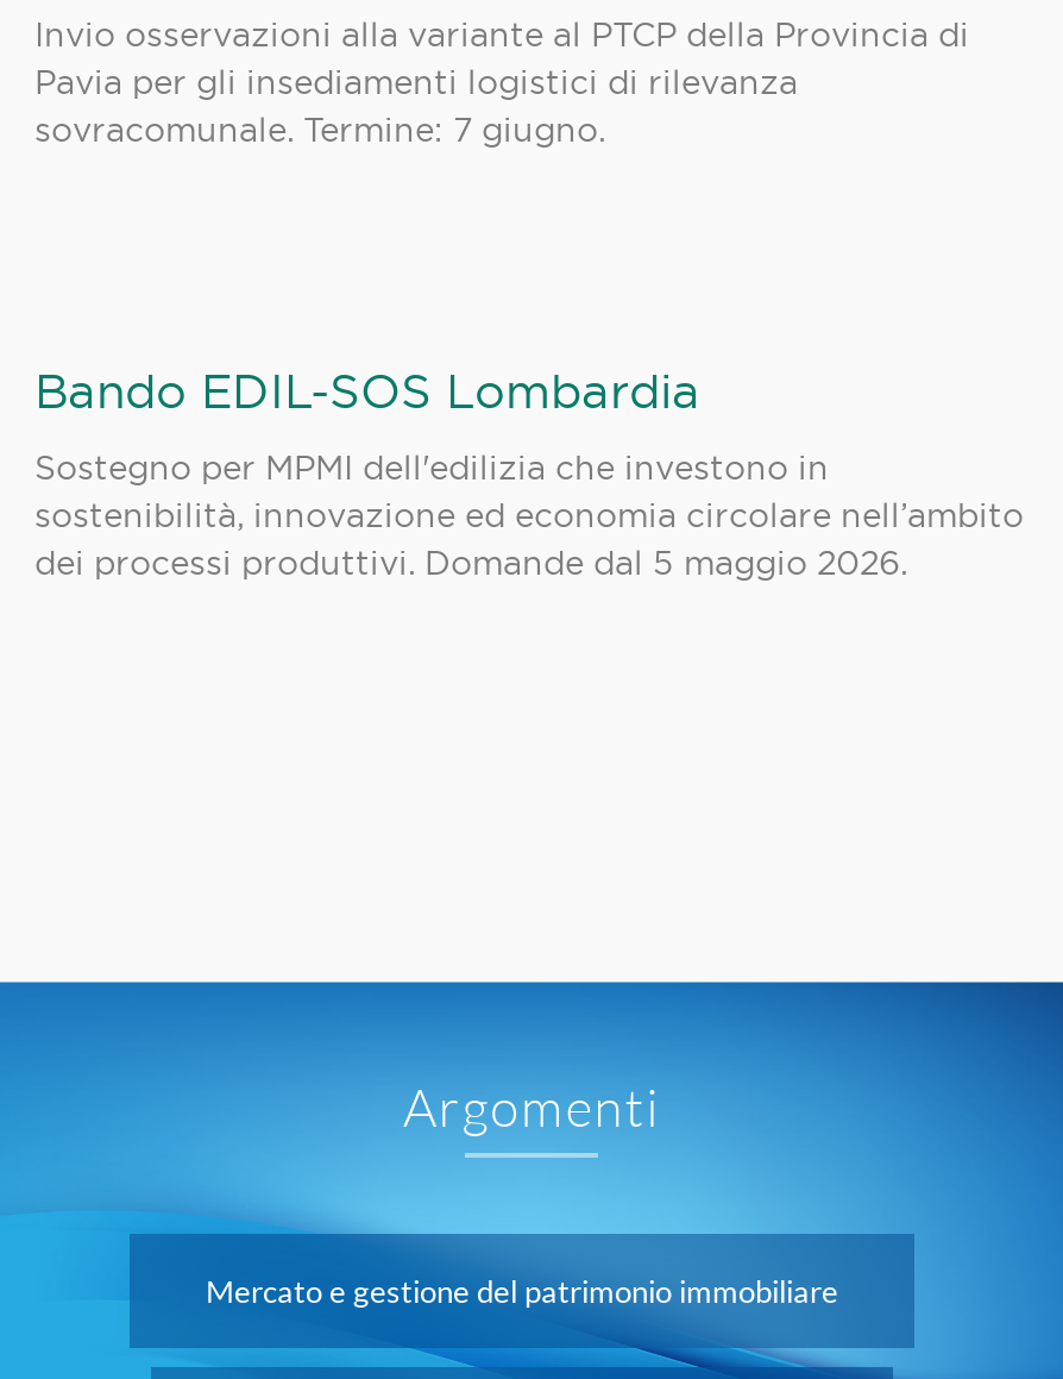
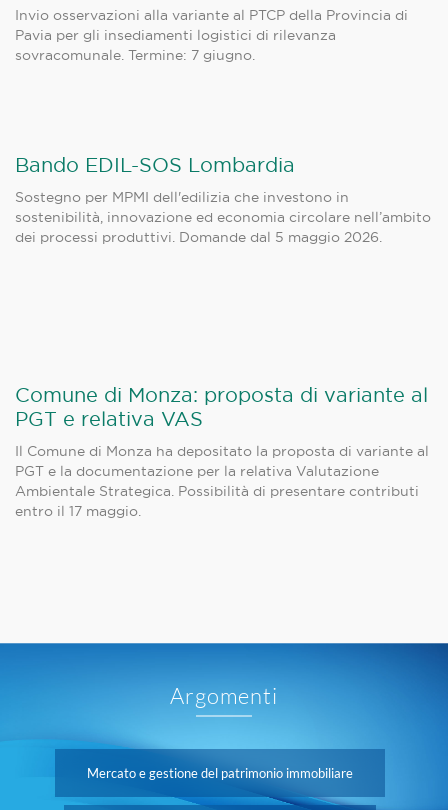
+ Comune di Monza: proposta di variante al
+ PGT e relativa VAS
+ Il Comune di Monza ha depositato la proposta di variante al
+ PGT e la documentazione per la relativa Valutazione
+ Ambientale Strategica. Possibilità di presentare contributi
+ entro il 17 maggio.
